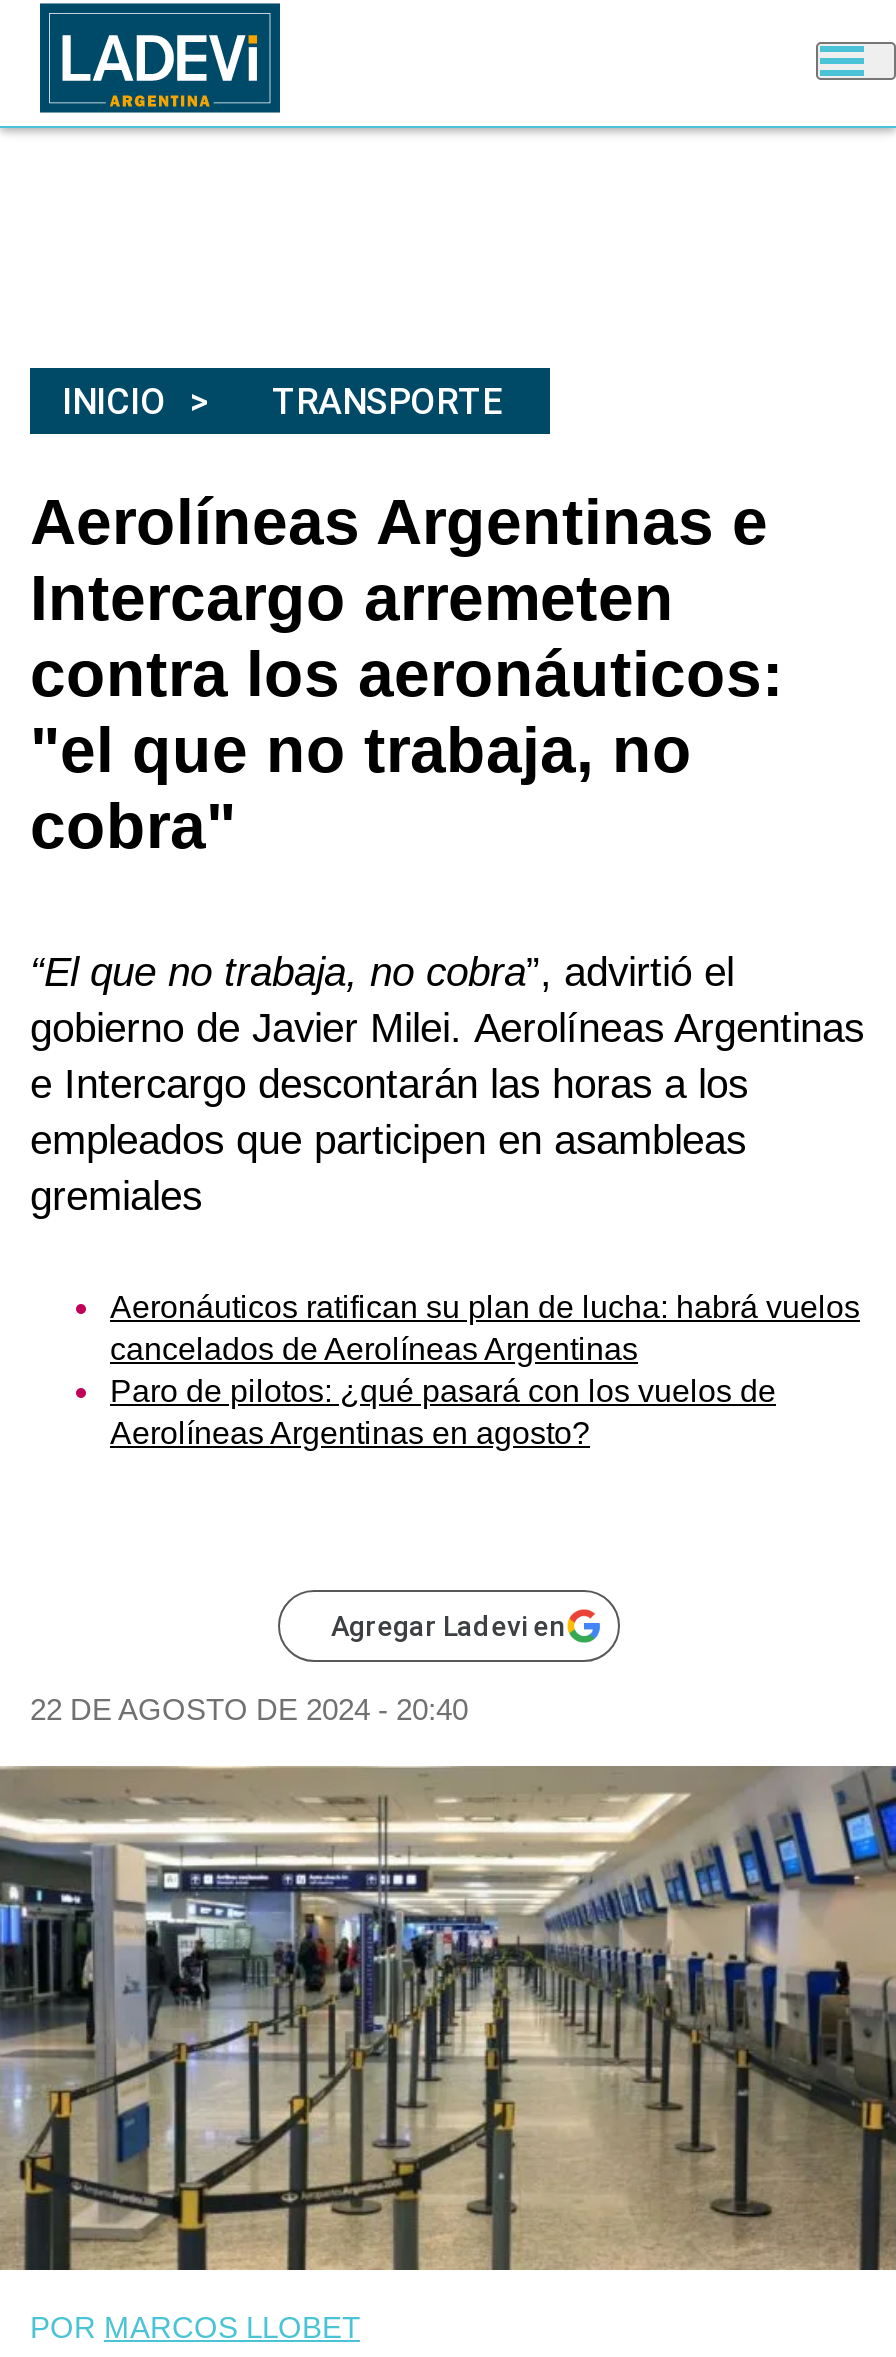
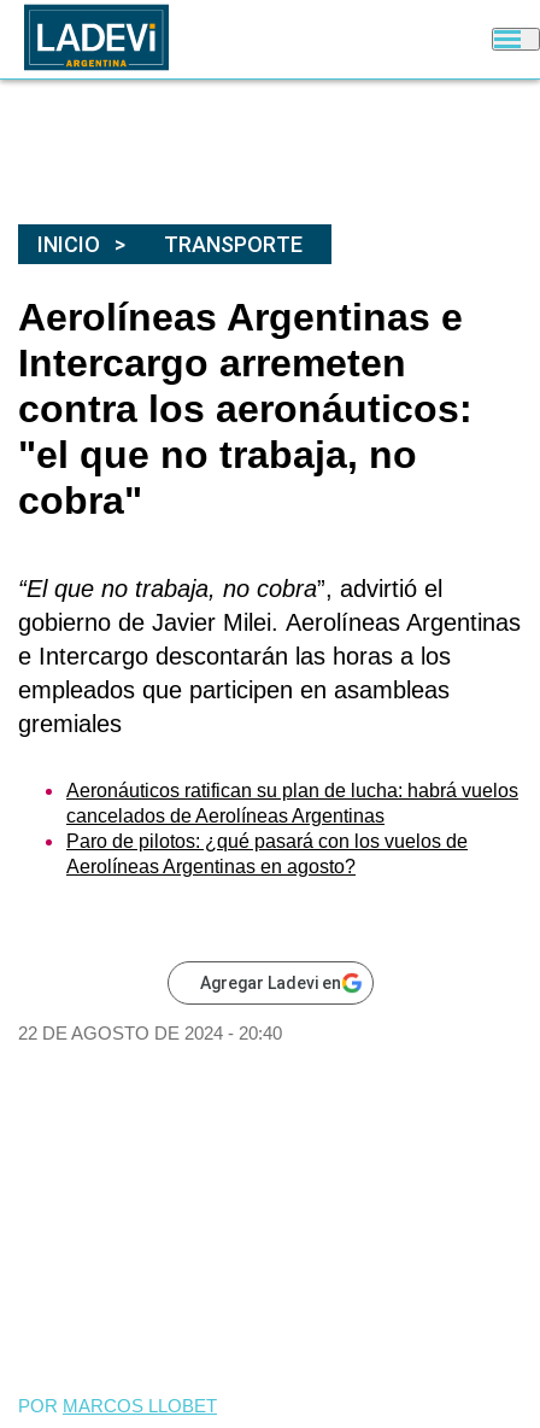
- [image]
